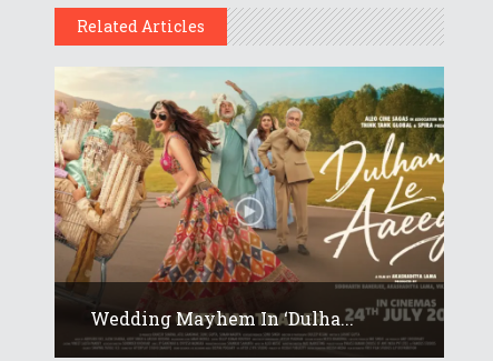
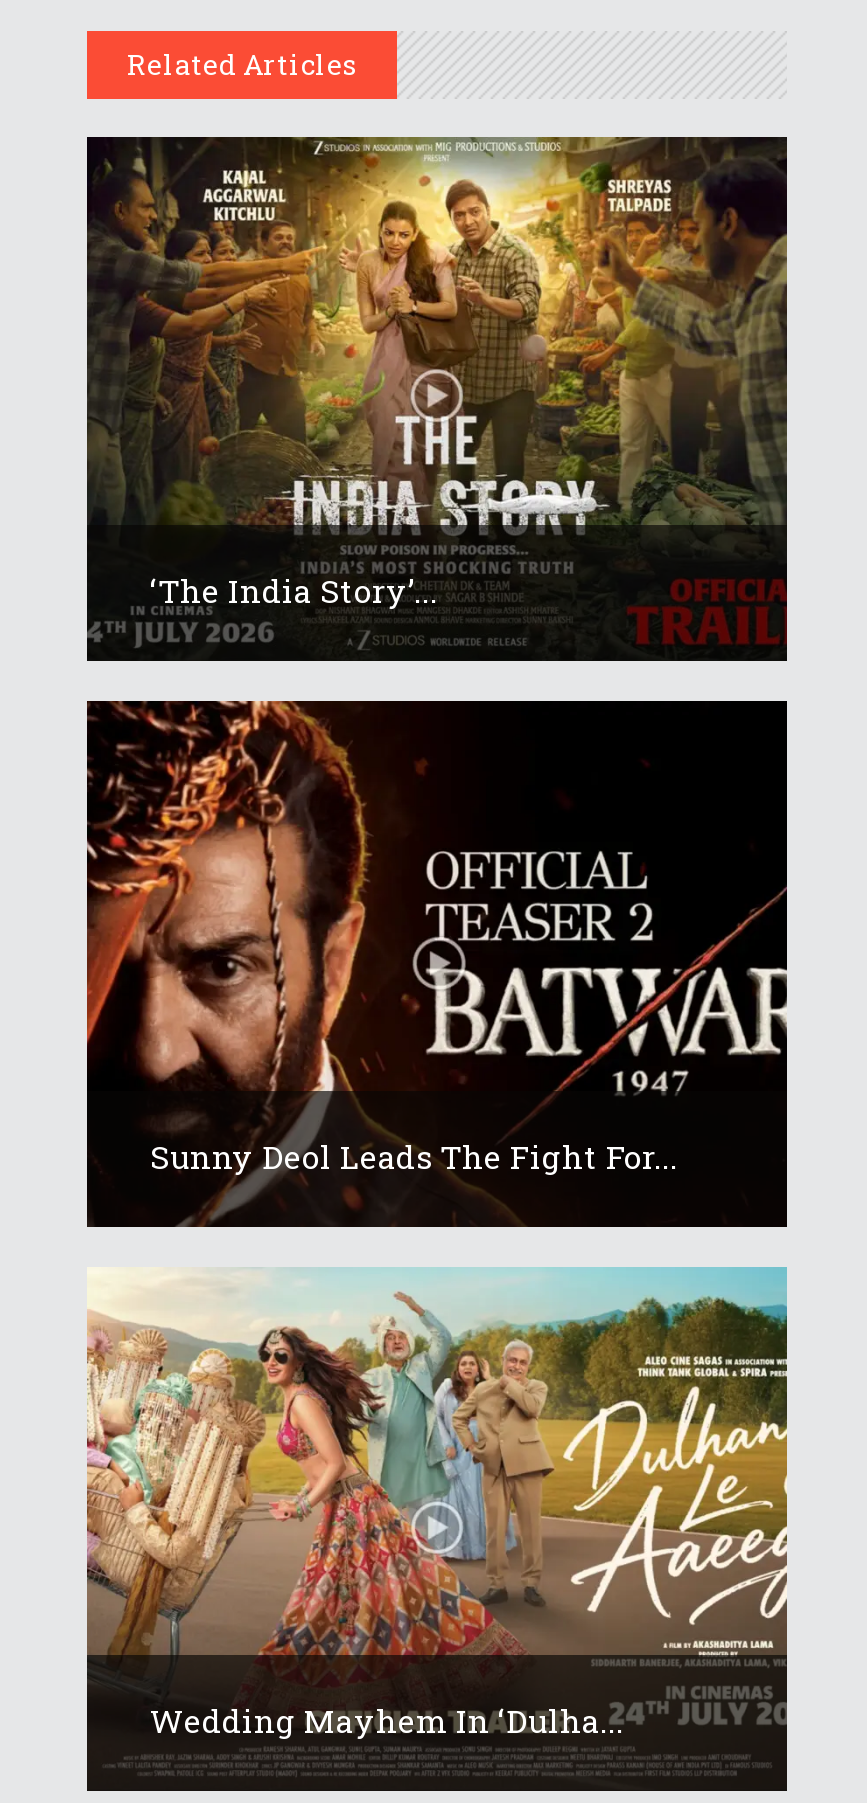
+ [image]
+ ‘The India Story’...

+ [image]
+ Sunny Deol Leads The Fight For...
